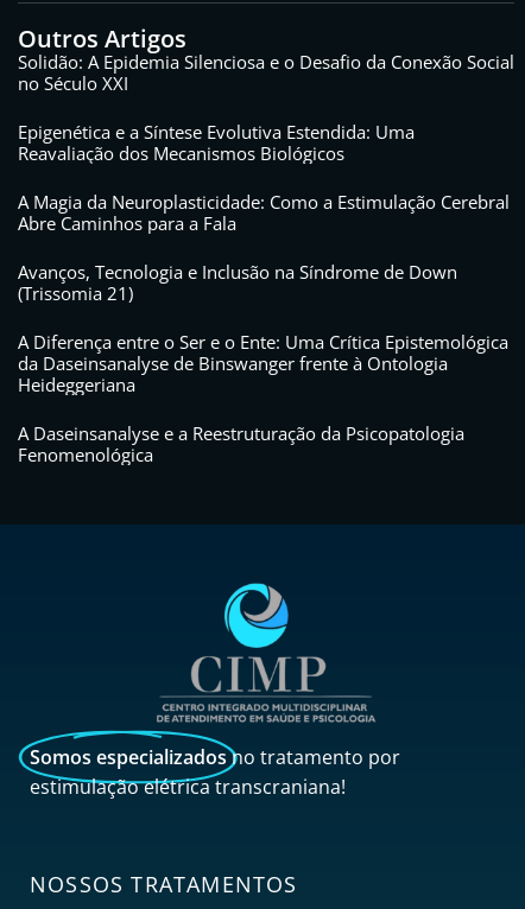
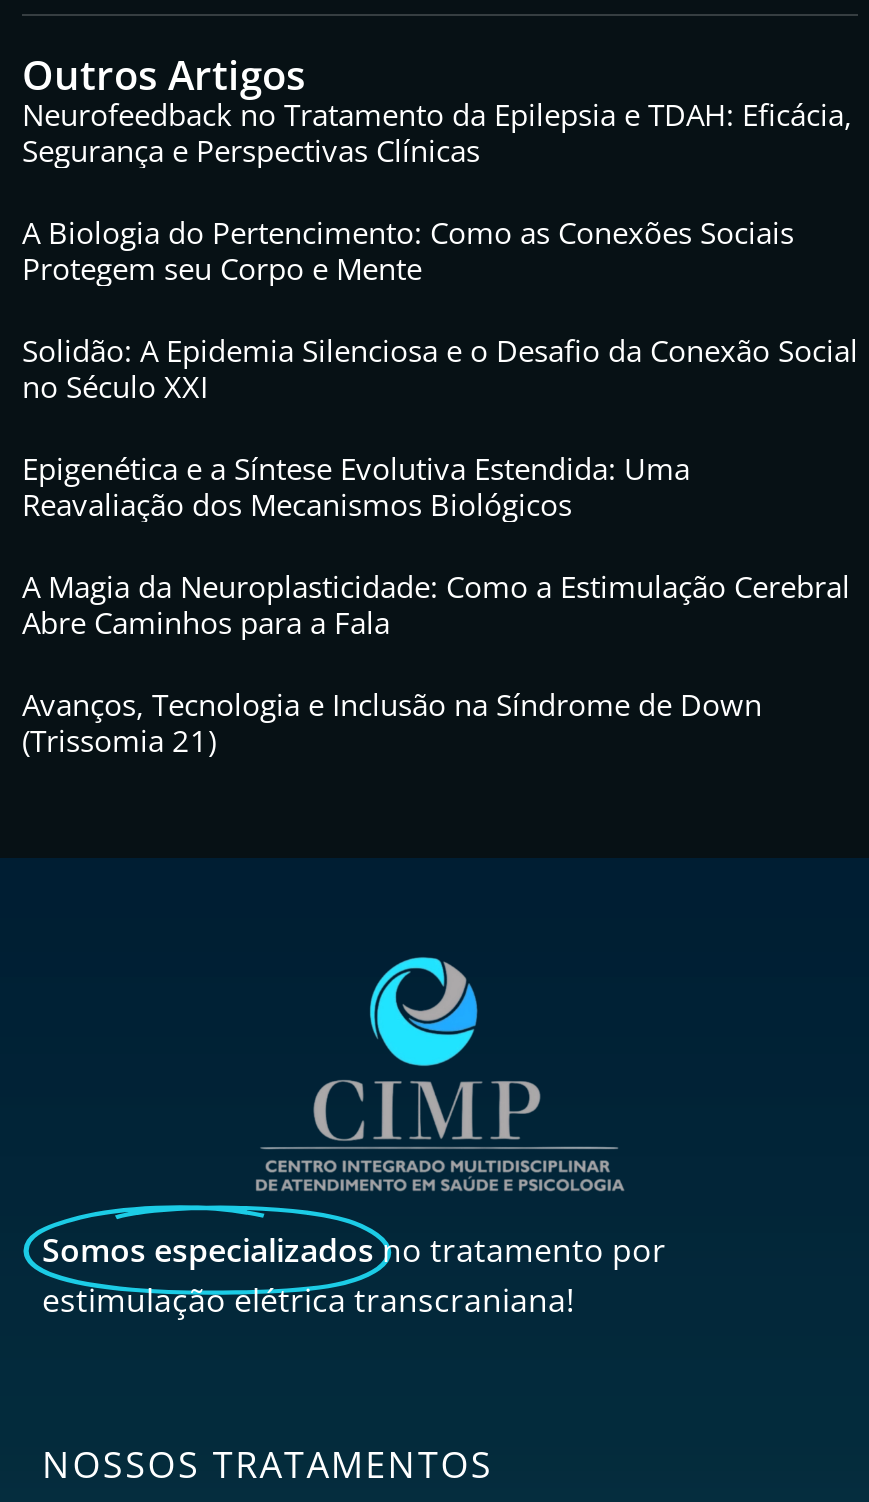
+ Neurofeedback no Tratamento da Epilepsia e TDAH: Eficácia,
+ Segurança e Perspectivas Clínicas
+ A Biologia do Pertencimento: Como as Conexões Sociais
+ Protegem seu Corpo e Mente

moved down: Solidão: A Epidemia Silenciosa e o Desafio da Conexão Social | no Século XXI | Epigenética e a Síntese Evolutiva Estendida: Uma | Reavaliação dos Mecanismos Biológicos | A Magia da Neuroplasticidade: Como a Estimulação Cerebral | Abre Caminhos para a Fala | Avanços, Tecnologia e Inclusão na Síndrome de Down | (Trissomia 21)

- A Diferença entre o Ser e o Ente: Uma Crítica Epistemológica
- da Daseinsanalyse de Binswanger frente à Ontologia
- Heideggeriana
- A Daseinsanalyse e a Reestruturação da Psicopatologia
- Fenomenológica
